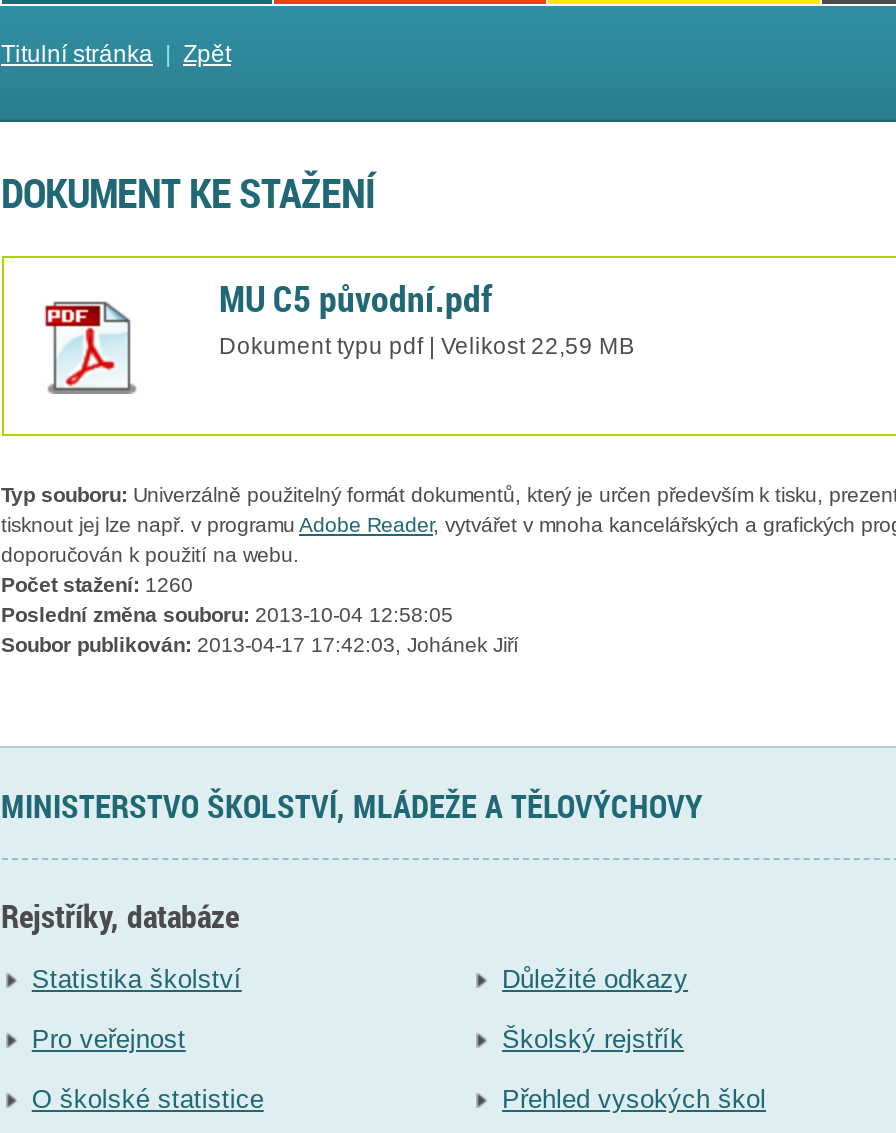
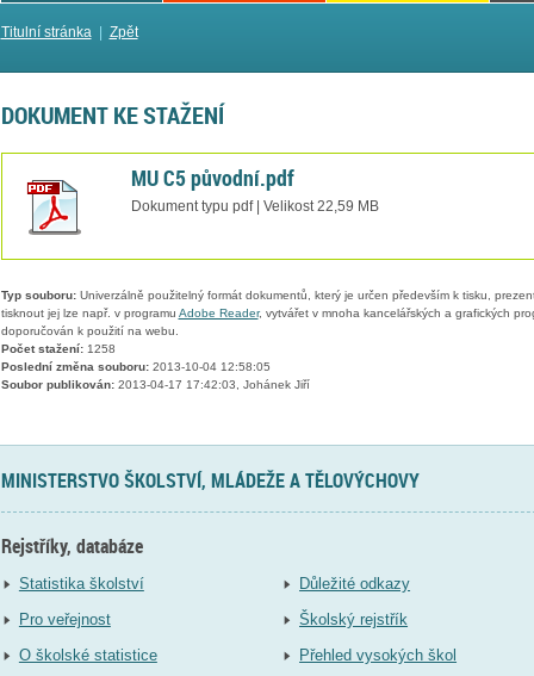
- Počet stažení: 1260
+ Počet stažení: 1258
